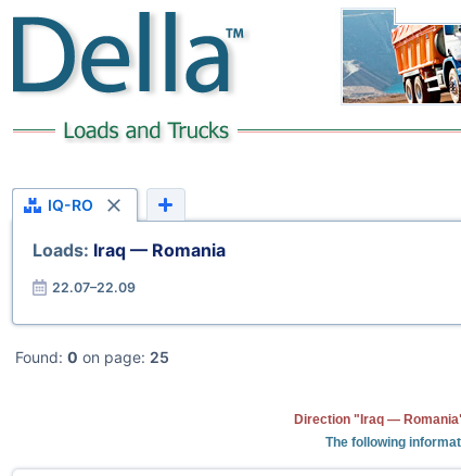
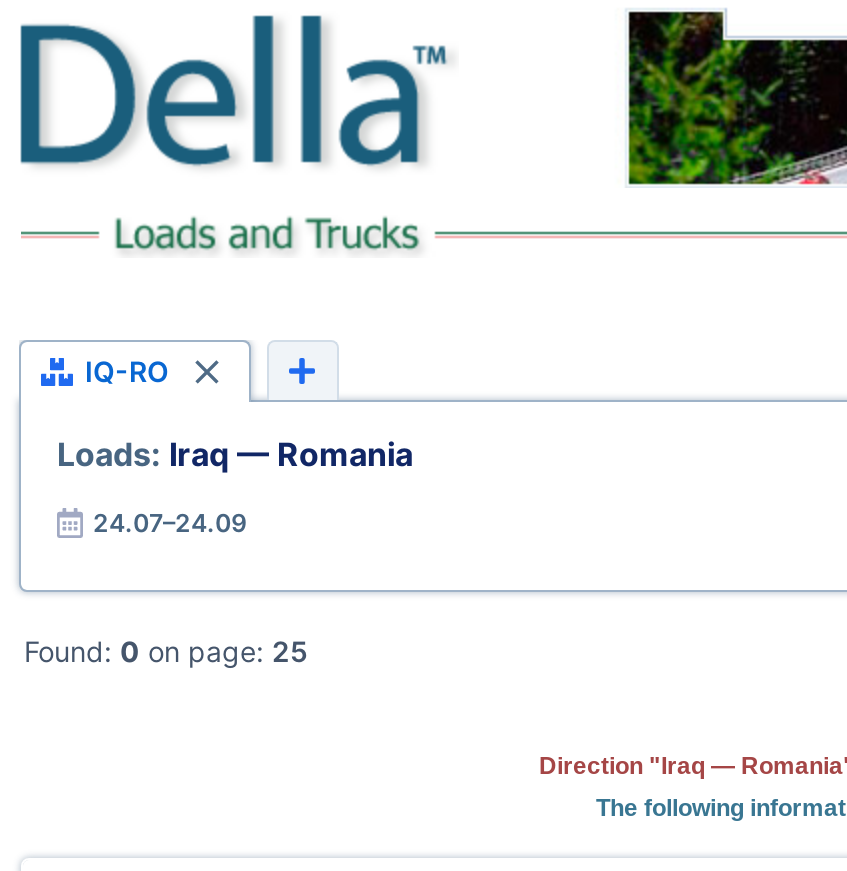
- [image]
+ [image]

- 22.07–22.09
+ 24.07–24.09
